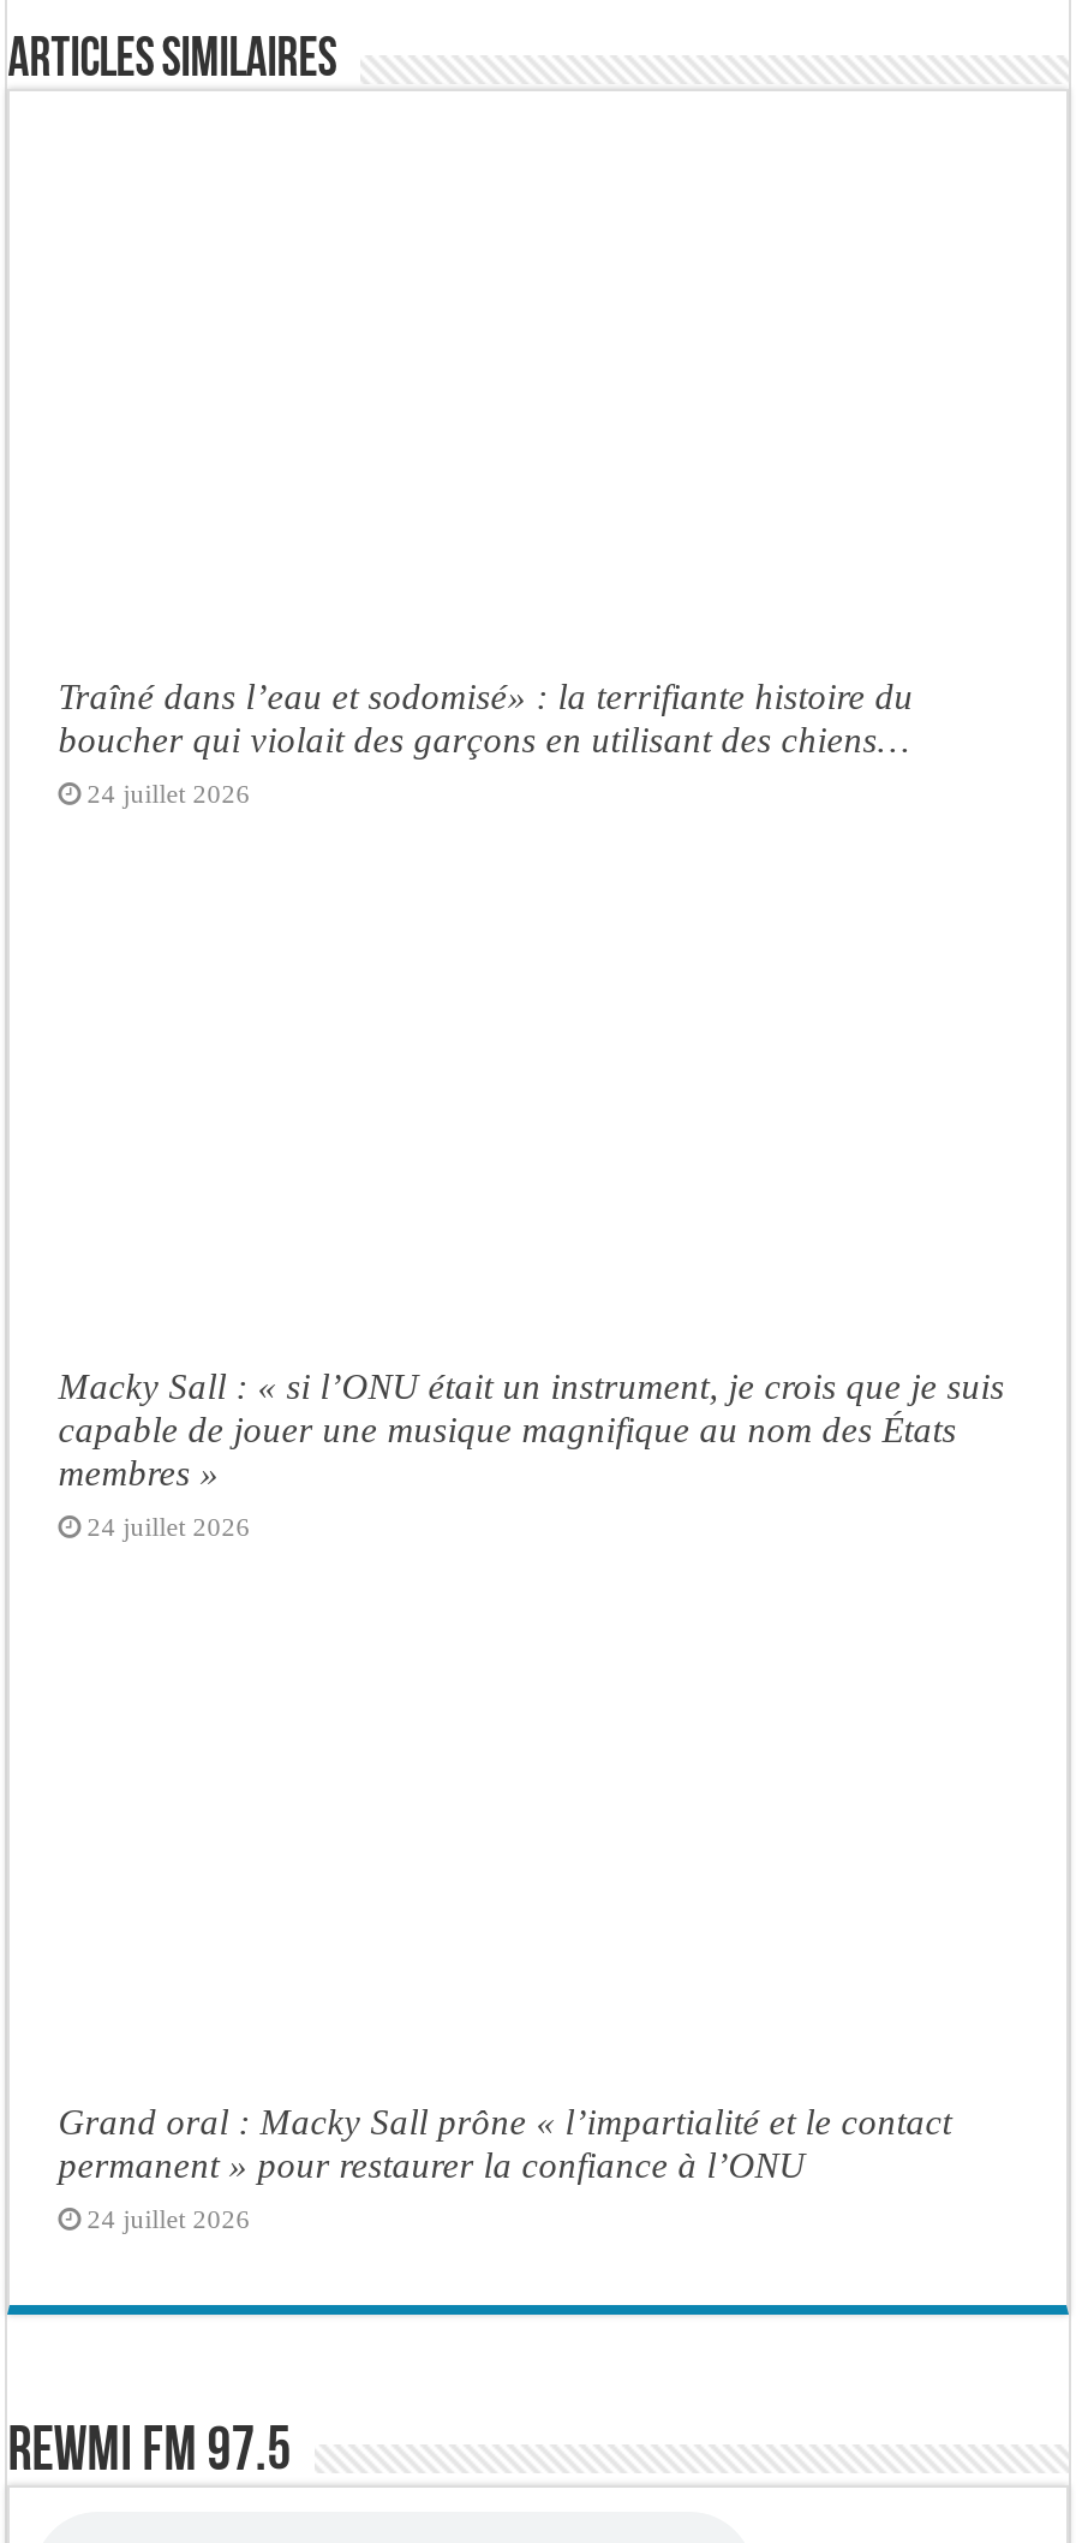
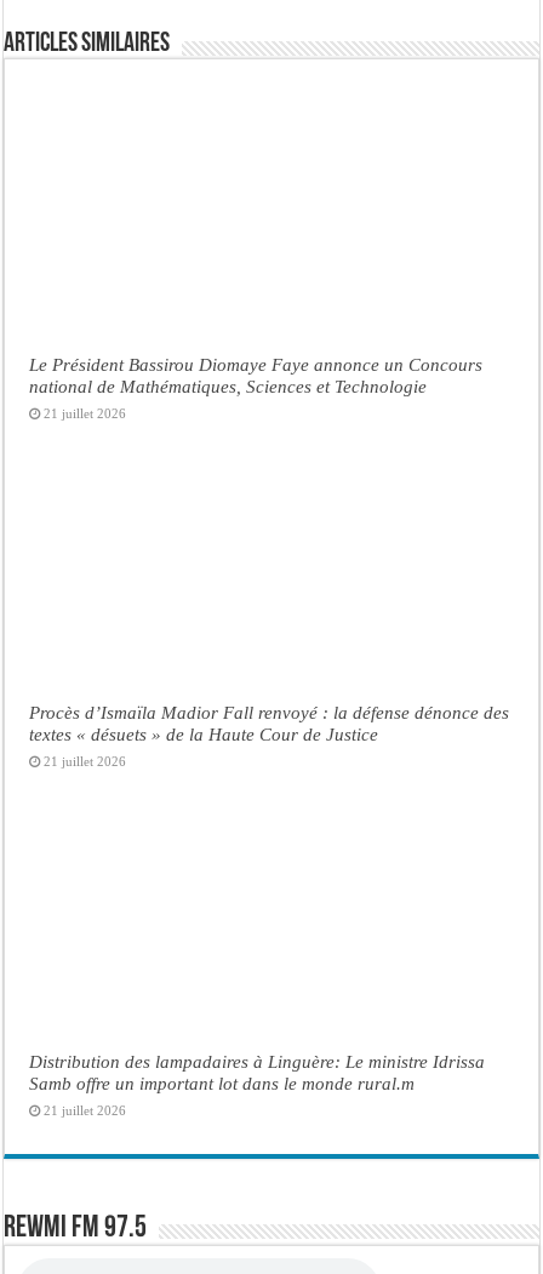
- Traîné dans l’eau et sodomisé» : la terrifiante histoire du
- boucher qui violait des garçons en utilisant des chiens…
+ Le Président Bassirou Diomaye Faye annonce un Concours
+ national de Mathématiques, Sciences et Technologie

- 24 juillet 2026
+ 21 juillet 2026

- Macky Sall : « si l’ONU était un instrument, je crois que je suis
- capable de jouer une musique magnifique au nom des États
- membres »
+ Procès d’Ismaïla Madior Fall renvoyé : la défense dénonce des
+ textes « désuets » de la Haute Cour de Justice

- 24 juillet 2026
+ 21 juillet 2026

- Grand oral : Macky Sall prône « l’impartialité et le contact
- permanent » pour restaurer la confiance à l’ONU
+ Distribution des lampadaires à Linguère: Le ministre Idrissa
+ Samb offre un important lot dans le monde rural.m

- 24 juillet 2026
+ 21 juillet 2026
